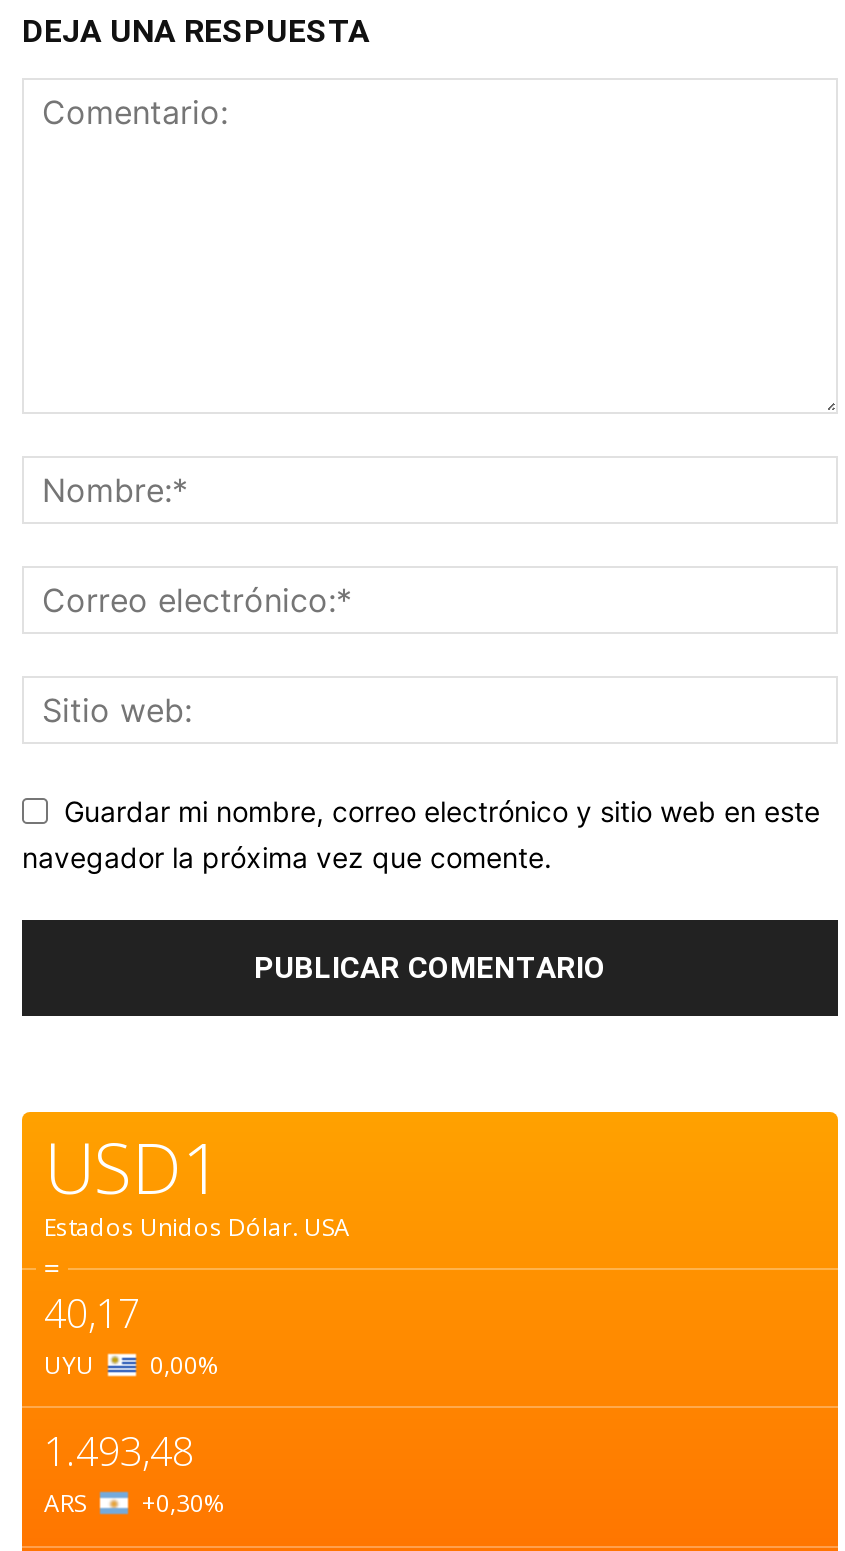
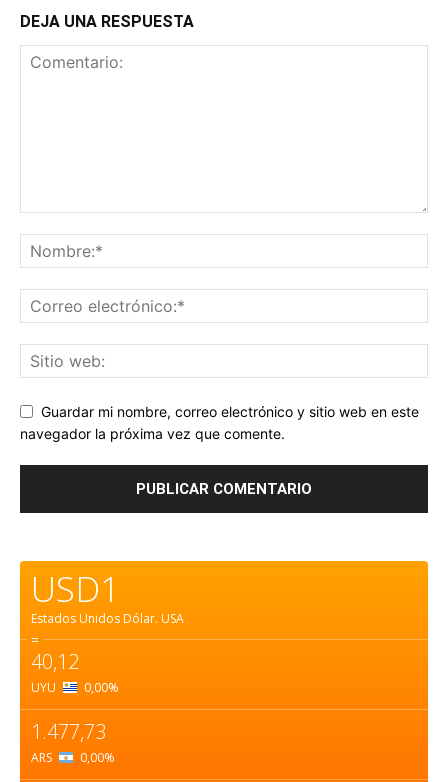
- 40,17
+ 40,12

- 1.493,48
+ 1.477,73

- ARS +0,30%
+ ARS 0,00%
